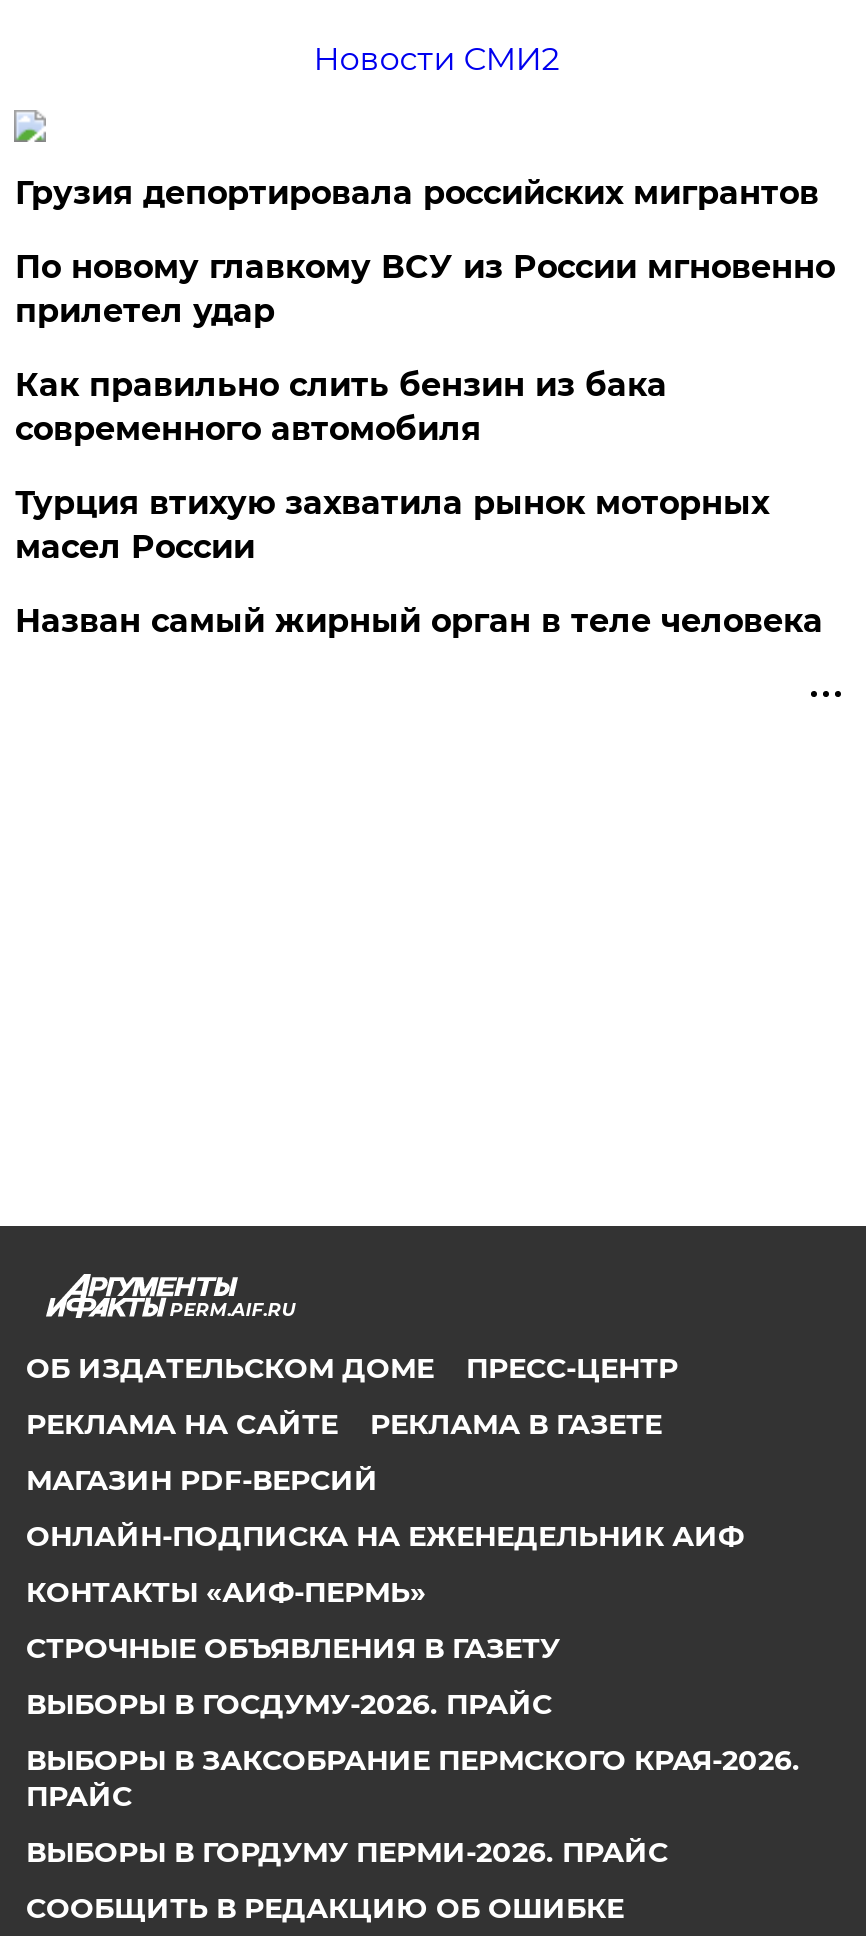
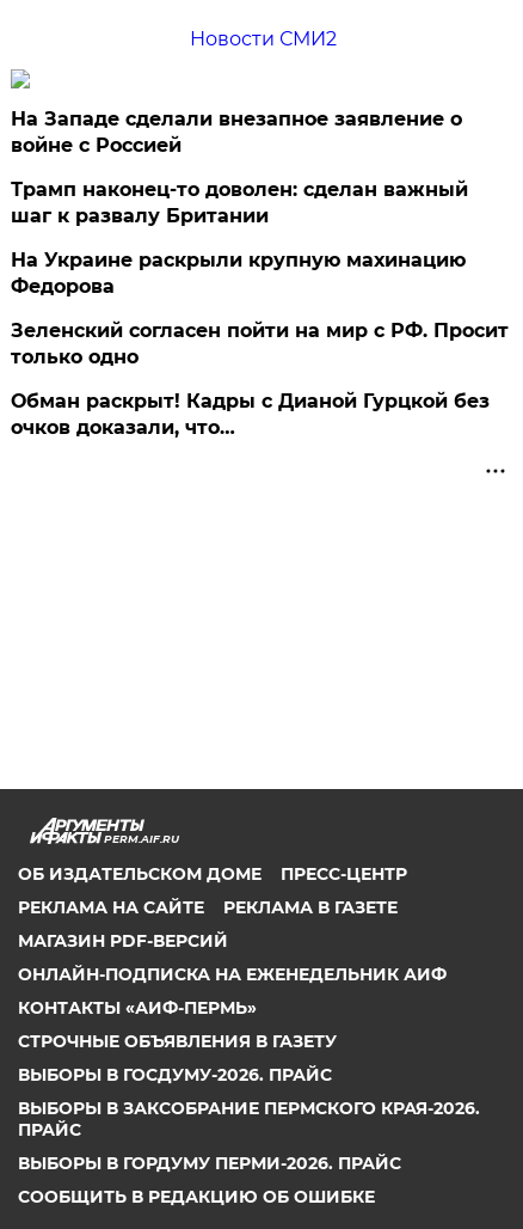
- Грузия депортировала российских мигрантов
+ На Западе сделали внезапное заявление о
+ войне с Россией

- По новому главкому ВСУ из России мгновенно
- прилетел удар
+ Трамп наконец-то доволен: сделан важный
+ шаг к развалу Британии

- Как правильно слить бензин из бака
- современного автомобиля
+ На Украине раскрыли крупную махинацию
+ Федорова

- Турция втихую захватила рынок моторных
- масел России
+ Зеленский согласен пойти на мир с РФ. Просит
+ только одно

- Назван самый жирный орган в теле человека
+ Обман раскрыт! Кадры с Дианой Гурцкой без
+ очков доказали, что…
